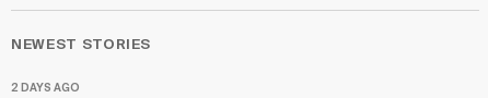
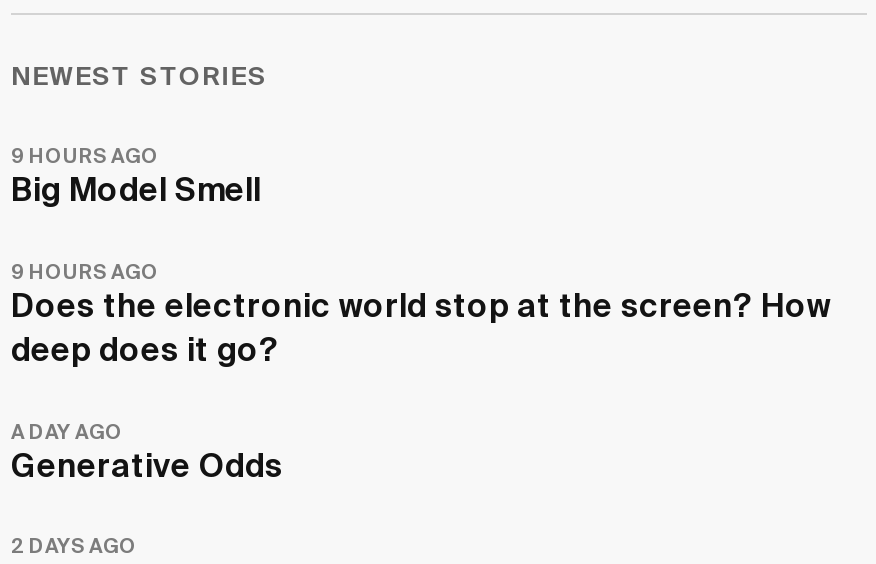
+ 9 HOURS AGO
+ Big Model Smell
+ 9 HOURS AGO
+ Does the electronic world stop at the screen? How
+ deep does it go?
+ A DAY AGO
+ Generative Odds
